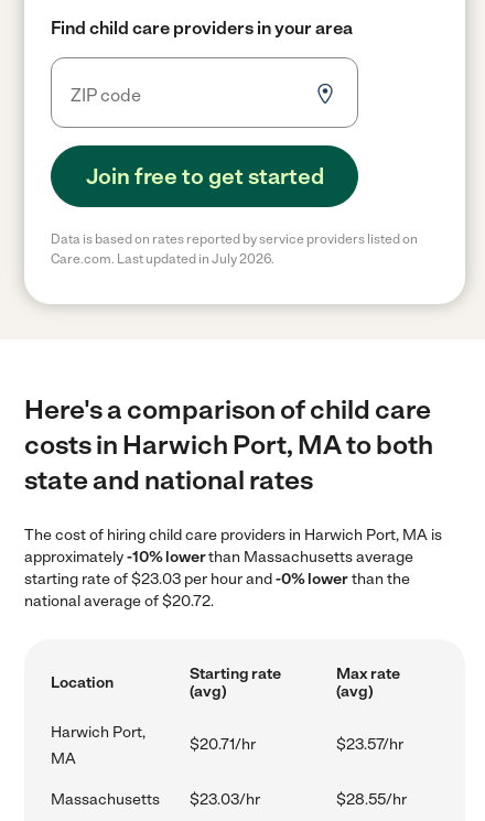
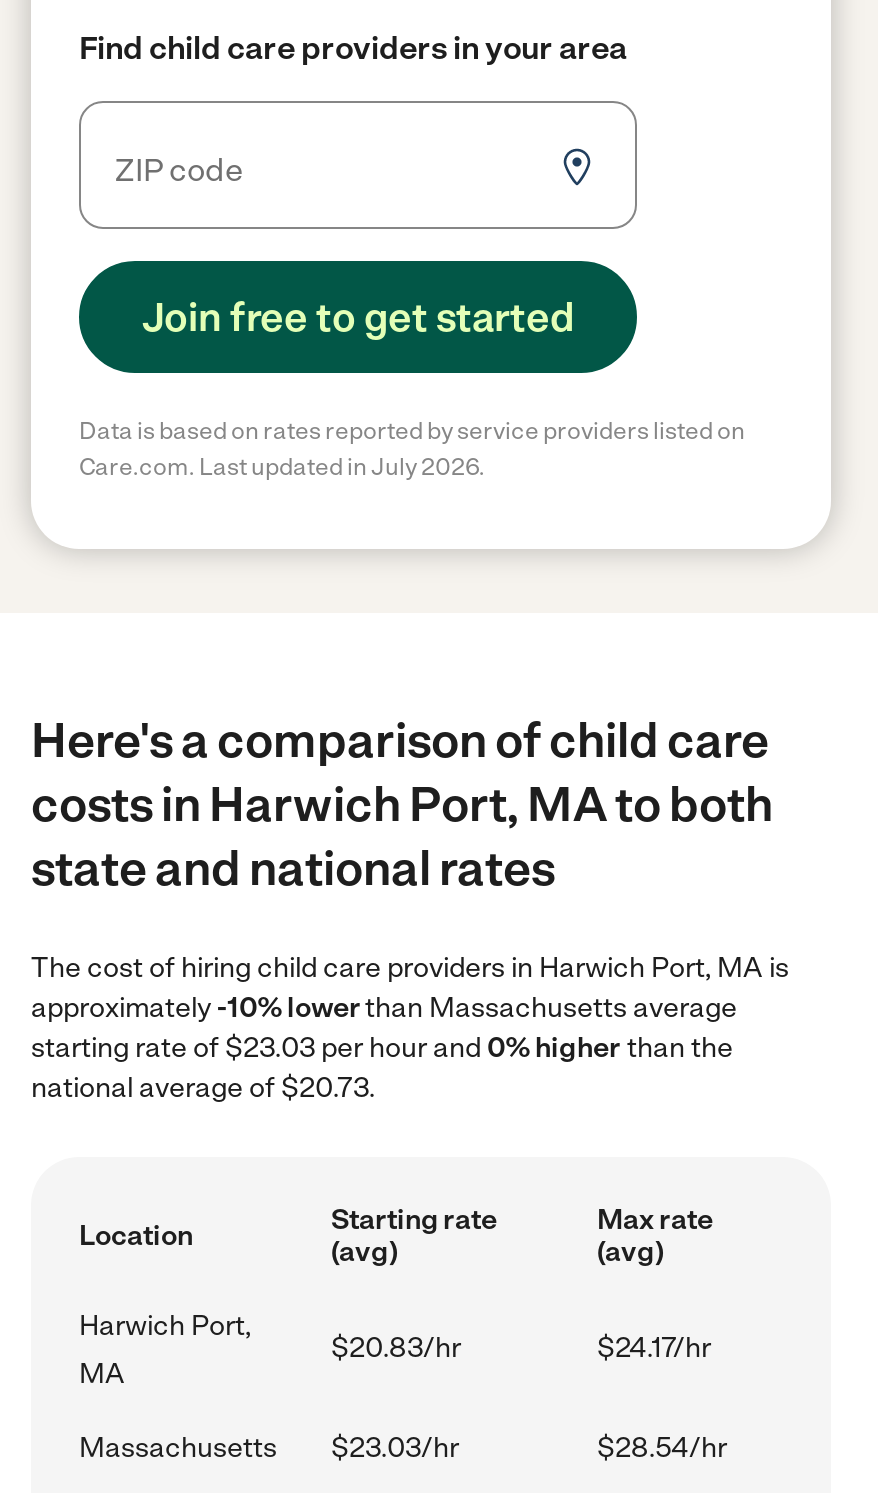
- starting rate of $23.03 per hour and -0% lower than the
+ starting rate of $23.03 per hour and 0% higher than the

- national average of $20.72.
+ national average of $20.73.

- $20.71/hr
- $23.57/hr
+ $20.83/hr
+ $24.17/hr

- $28.55/hr
+ $28.54/hr
